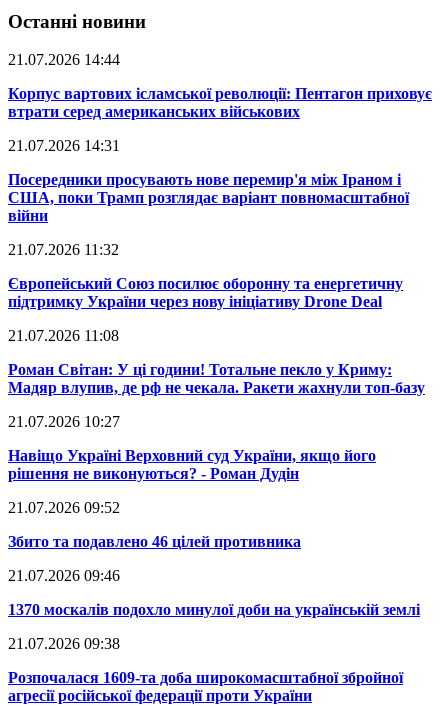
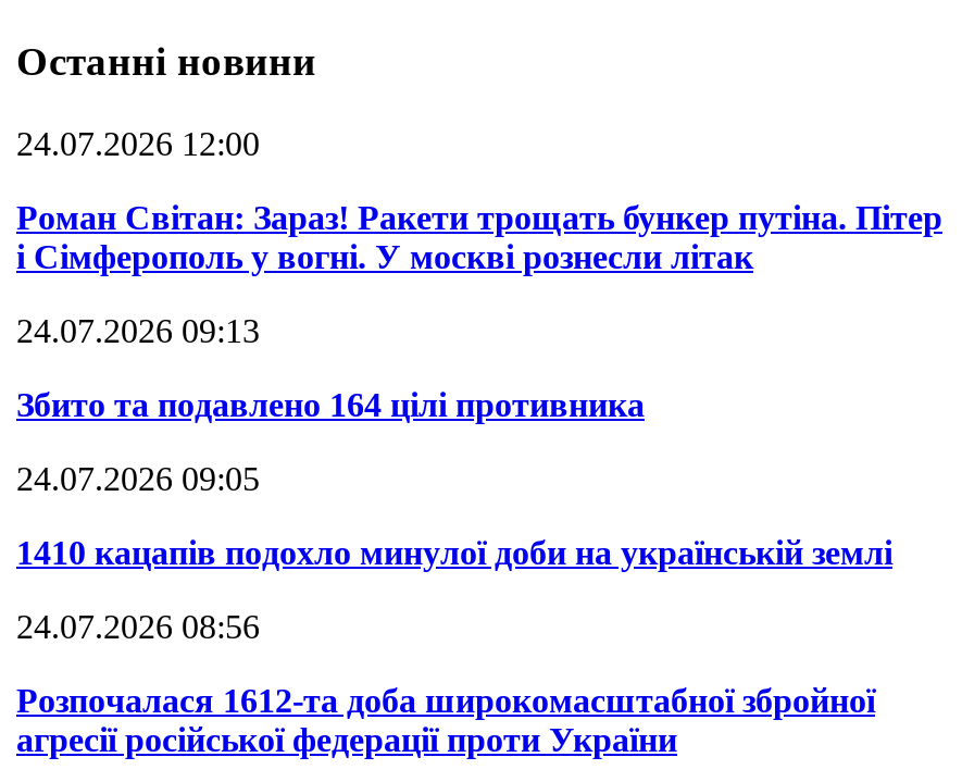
- 21.07.2026 14:44
- Корпус вартових ісламської революції: Пентагон приховує
- втрати серед американських військових
- 21.07.2026 14:31
- Посередники просувають нове перемир'я між Іраном і
- США, поки Трамп розглядає варіант повномасштабної
- війни
- 21.07.2026 11:32
- Європейський Союз посилює оборонну та енергетичну
- підтримку України через нову ініціативу Drone Deal
- 21.07.2026 11:08
- Роман Світан: У ці години! Тотальне пекло у Криму:
- Мадяр влупив, де рф не чекала. Ракети жахнули топ-базу
- 21.07.2026 10:27
- Навіщо Україні Верховний суд України, якщо його
- рішення не виконуються? - Роман Дудін
- 21.07.2026 09:52
- Збито та подавлено 46 цілей противника
- 21.07.2026 09:46
- 1370 москалів подохло минулої доби на українській землі
- 21.07.2026 09:38
- Розпочалася 1609-та доба широкомасштабної збройної
+ 24.07.2026 12:00
+ Роман Світан: Зараз! Ракети трощать бункер путіна. Пітер
+ і Сімферополь у вогні. У москві рознесли літак
+ 24.07.2026 09:13
+ Збито та подавлено 164 цілі противника
+ 24.07.2026 09:05
+ 1410 кацапів подохло минулої доби на українській землі
+ 24.07.2026 08:56
+ Розпочалася 1612-та доба широкомасштабної збройної
